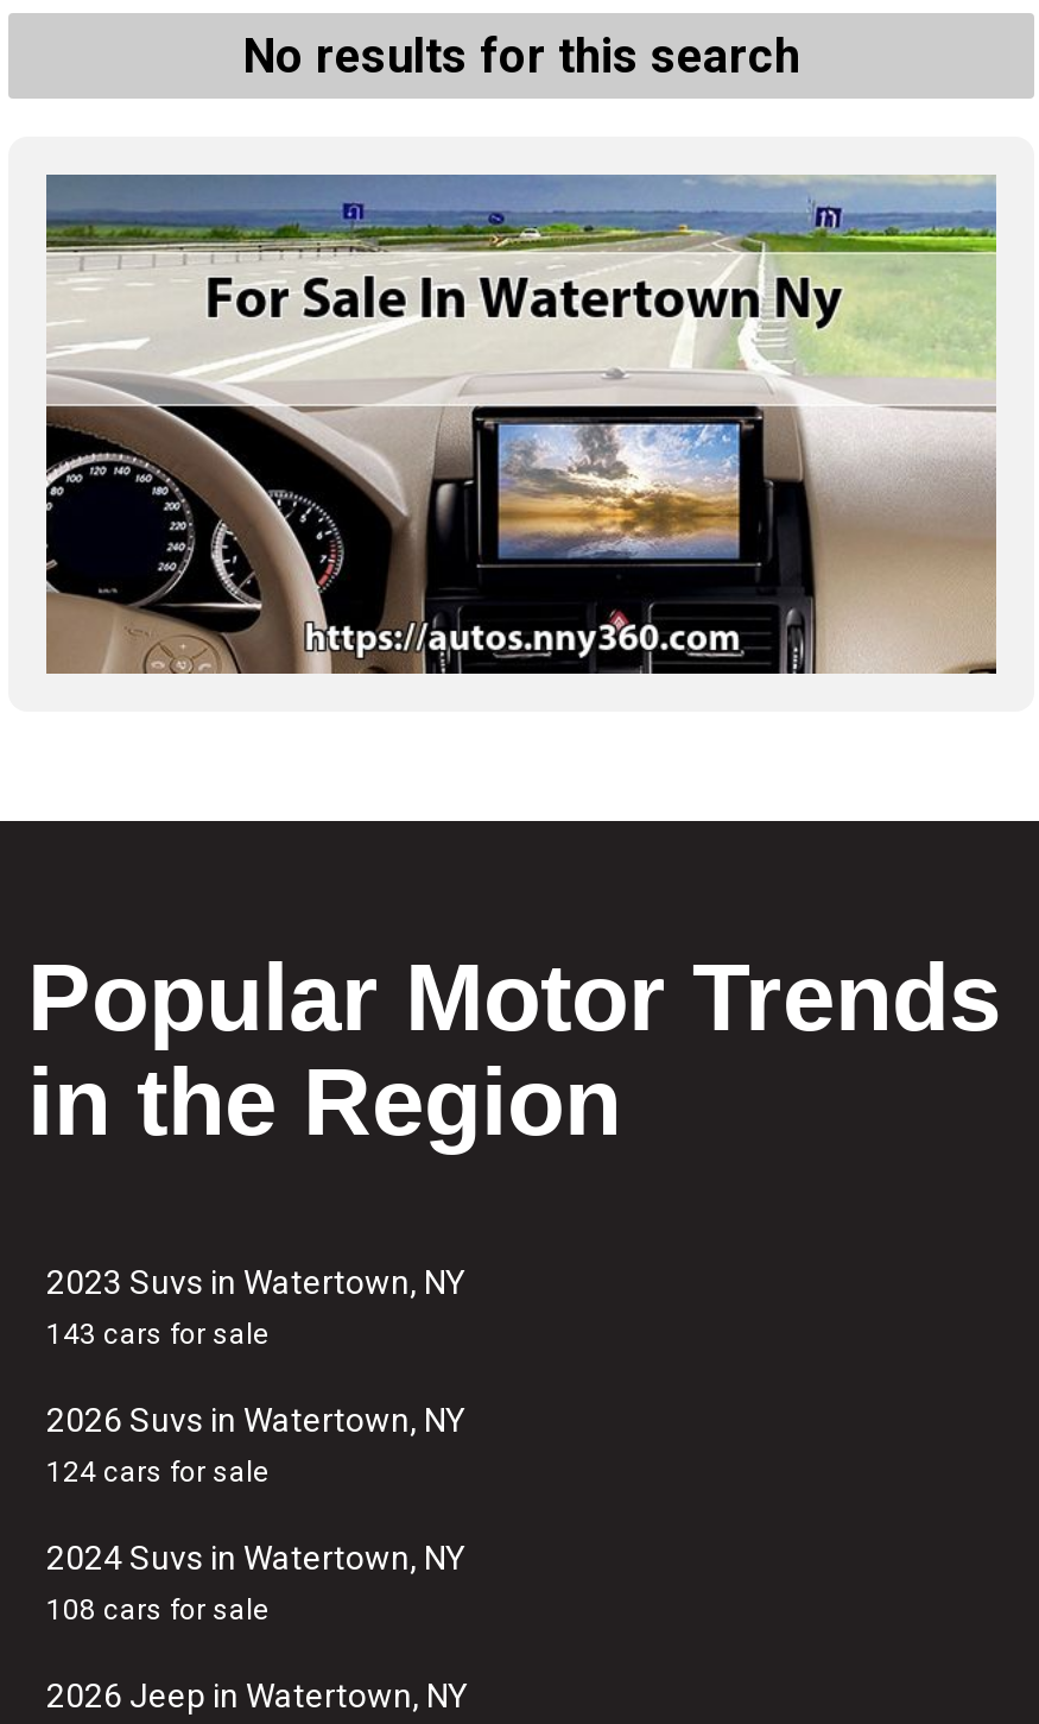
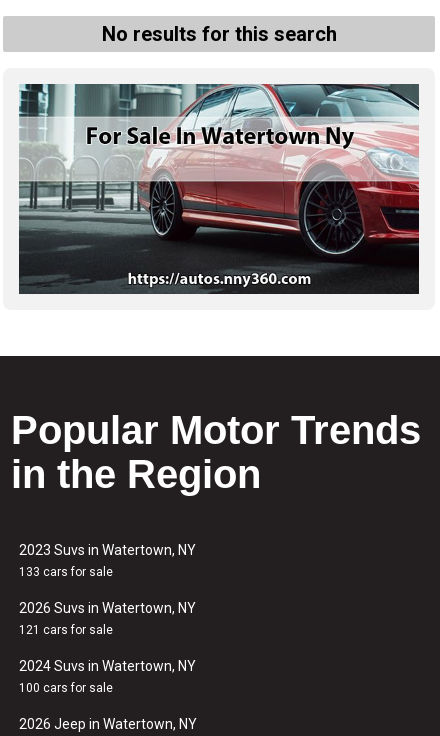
- [image]
+ [image]

- 143 cars for sale
+ 133 cars for sale

- 124 cars for sale
+ 121 cars for sale

- 108 cars for sale
+ 100 cars for sale
